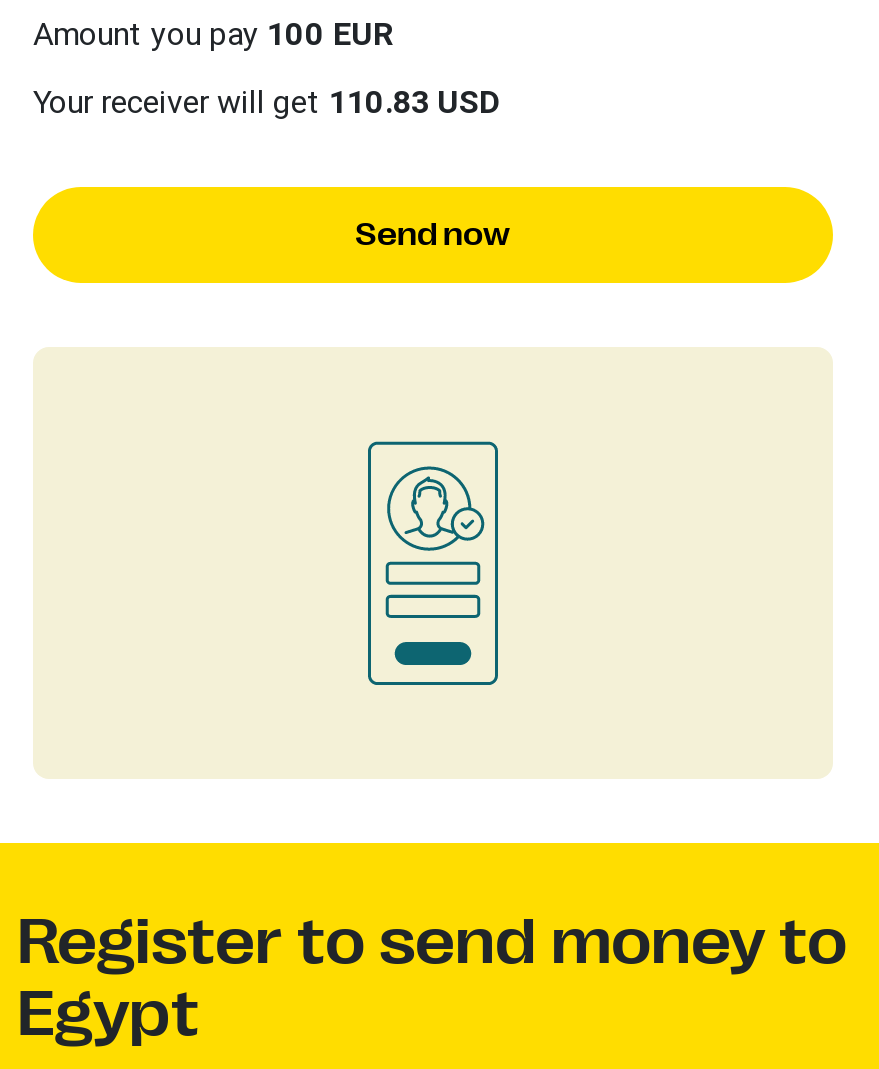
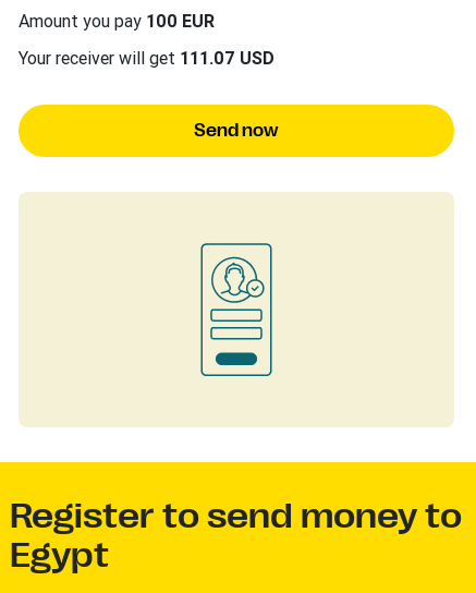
- Your receiver will get 110.83 USD
+ Your receiver will get 111.07 USD
